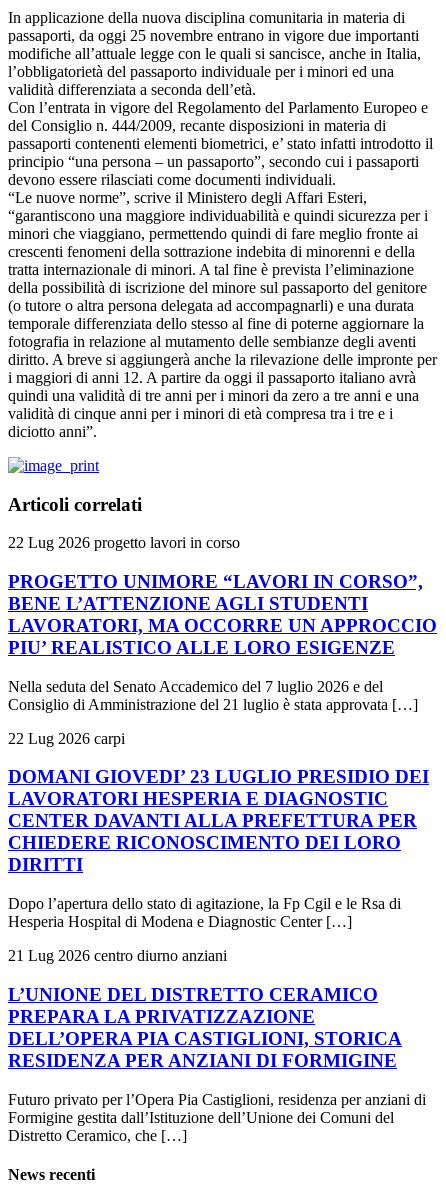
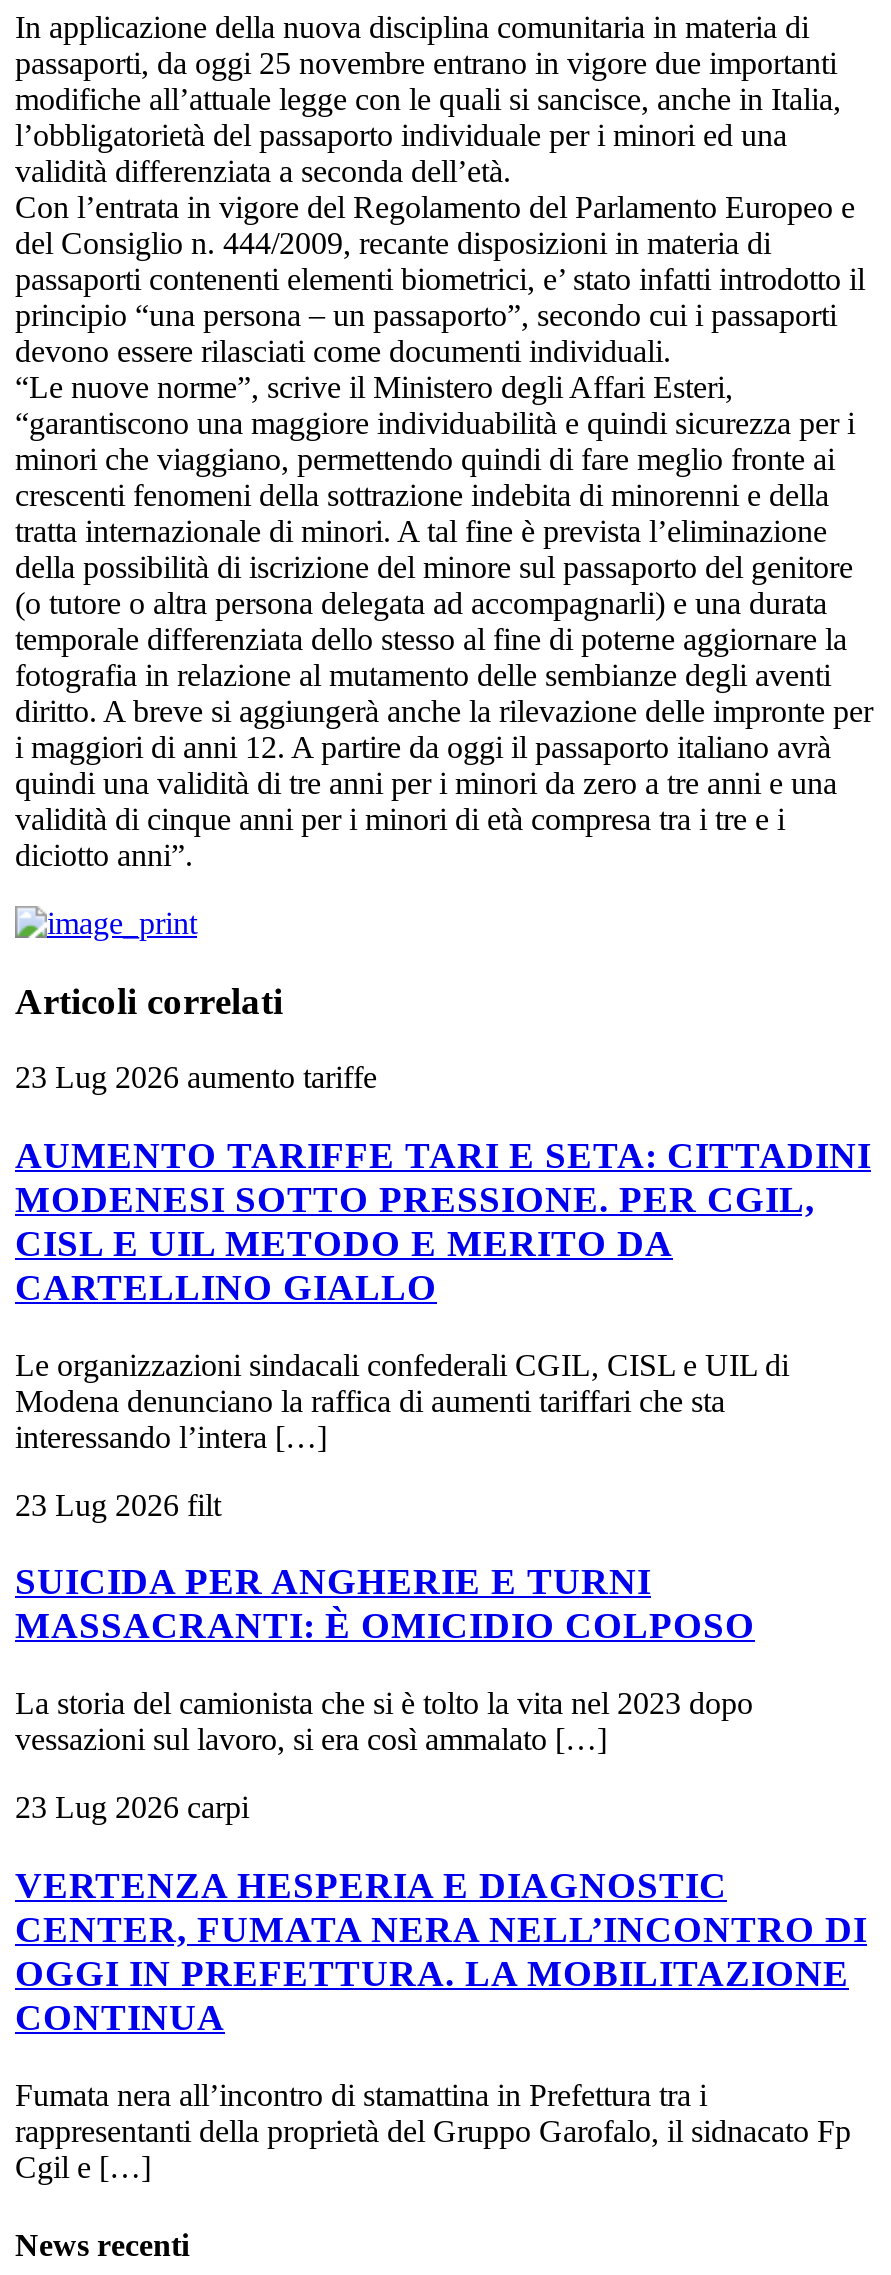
- 22 Lug 2026 progetto lavori in corso
+ 23 Lug 2026 aumento tariffe

- PROGETTO UNIMORE “LAVORI IN CORSO”,
- BENE L’ATTENZIONE AGLI STUDENTI
- LAVORATORI, MA OCCORRE UN APPROCCIO
- PIU’ REALISTICO ALLE LORO ESIGENZE
+ AUMENTO TARIFFE TARI E SETA: CITTADINI
+ MODENESI SOTTO PRESSIONE. PER CGIL,
+ CISL E UIL METODO E MERITO DA
+ CARTELLINO GIALLO

- Nella seduta del Senato Accademico del 7 luglio 2026 e del
- Consiglio di Amministrazione del 21 luglio è stata approvata […]
+ Le organizzazioni sindacali confederali CGIL, CISL e UIL di
+ Modena denunciano la raffica di aumenti tariffari che sta
+ interessando l’intera […]

- 22 Lug 2026 carpi
+ 23 Lug 2026 filt

- DOMANI GIOVEDI’ 23 LUGLIO PRESIDIO DEI
- LAVORATORI HESPERIA E DIAGNOSTIC
- CENTER DAVANTI ALLA PREFETTURA PER
- CHIEDERE RICONOSCIMENTO DEI LORO
- DIRITTI
+ SUICIDA PER ANGHERIE E TURNI
+ MASSACRANTI: È OMICIDIO COLPOSO

- Dopo l’apertura dello stato di agitazione, la Fp Cgil e le Rsa di
- Hesperia Hospital di Modena e Diagnostic Center […]
+ La storia del camionista che si è tolto la vita nel 2023 dopo
+ vessazioni sul lavoro, si era così ammalato […]

- 21 Lug 2026 centro diurno anziani
+ 23 Lug 2026 carpi

- L’UNIONE DEL DISTRETTO CERAMICO
- PREPARA LA PRIVATIZZAZIONE
- DELL’OPERA PIA CASTIGLIONI, STORICA
- RESIDENZA PER ANZIANI DI FORMIGINE
+ VERTENZA HESPERIA E DIAGNOSTIC
+ CENTER, FUMATA NERA NELL’INCONTRO DI
+ OGGI IN PREFETTURA. LA MOBILITAZIONE
+ CONTINUA

- Futuro privato per l’Opera Pia Castiglioni, residenza per anziani di
- Formigine gestita dall’Istituzione dell’Unione dei Comuni del
- Distretto Ceramico, che […]
+ Fumata nera all’incontro di stamattina in Prefettura tra i
+ rappresentanti della proprietà del Gruppo Garofalo, il sidnacato Fp
+ Cgil e […]
